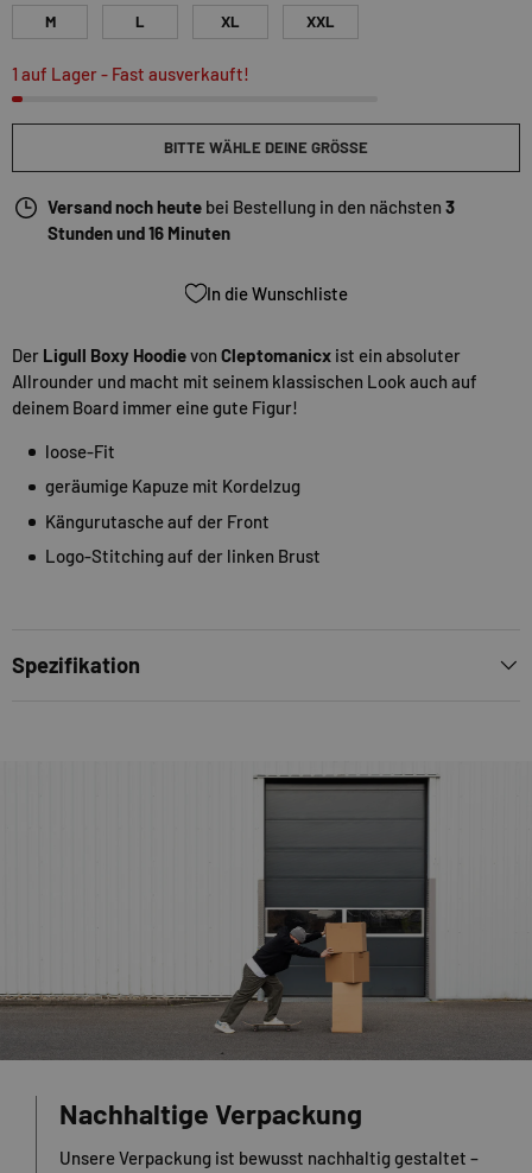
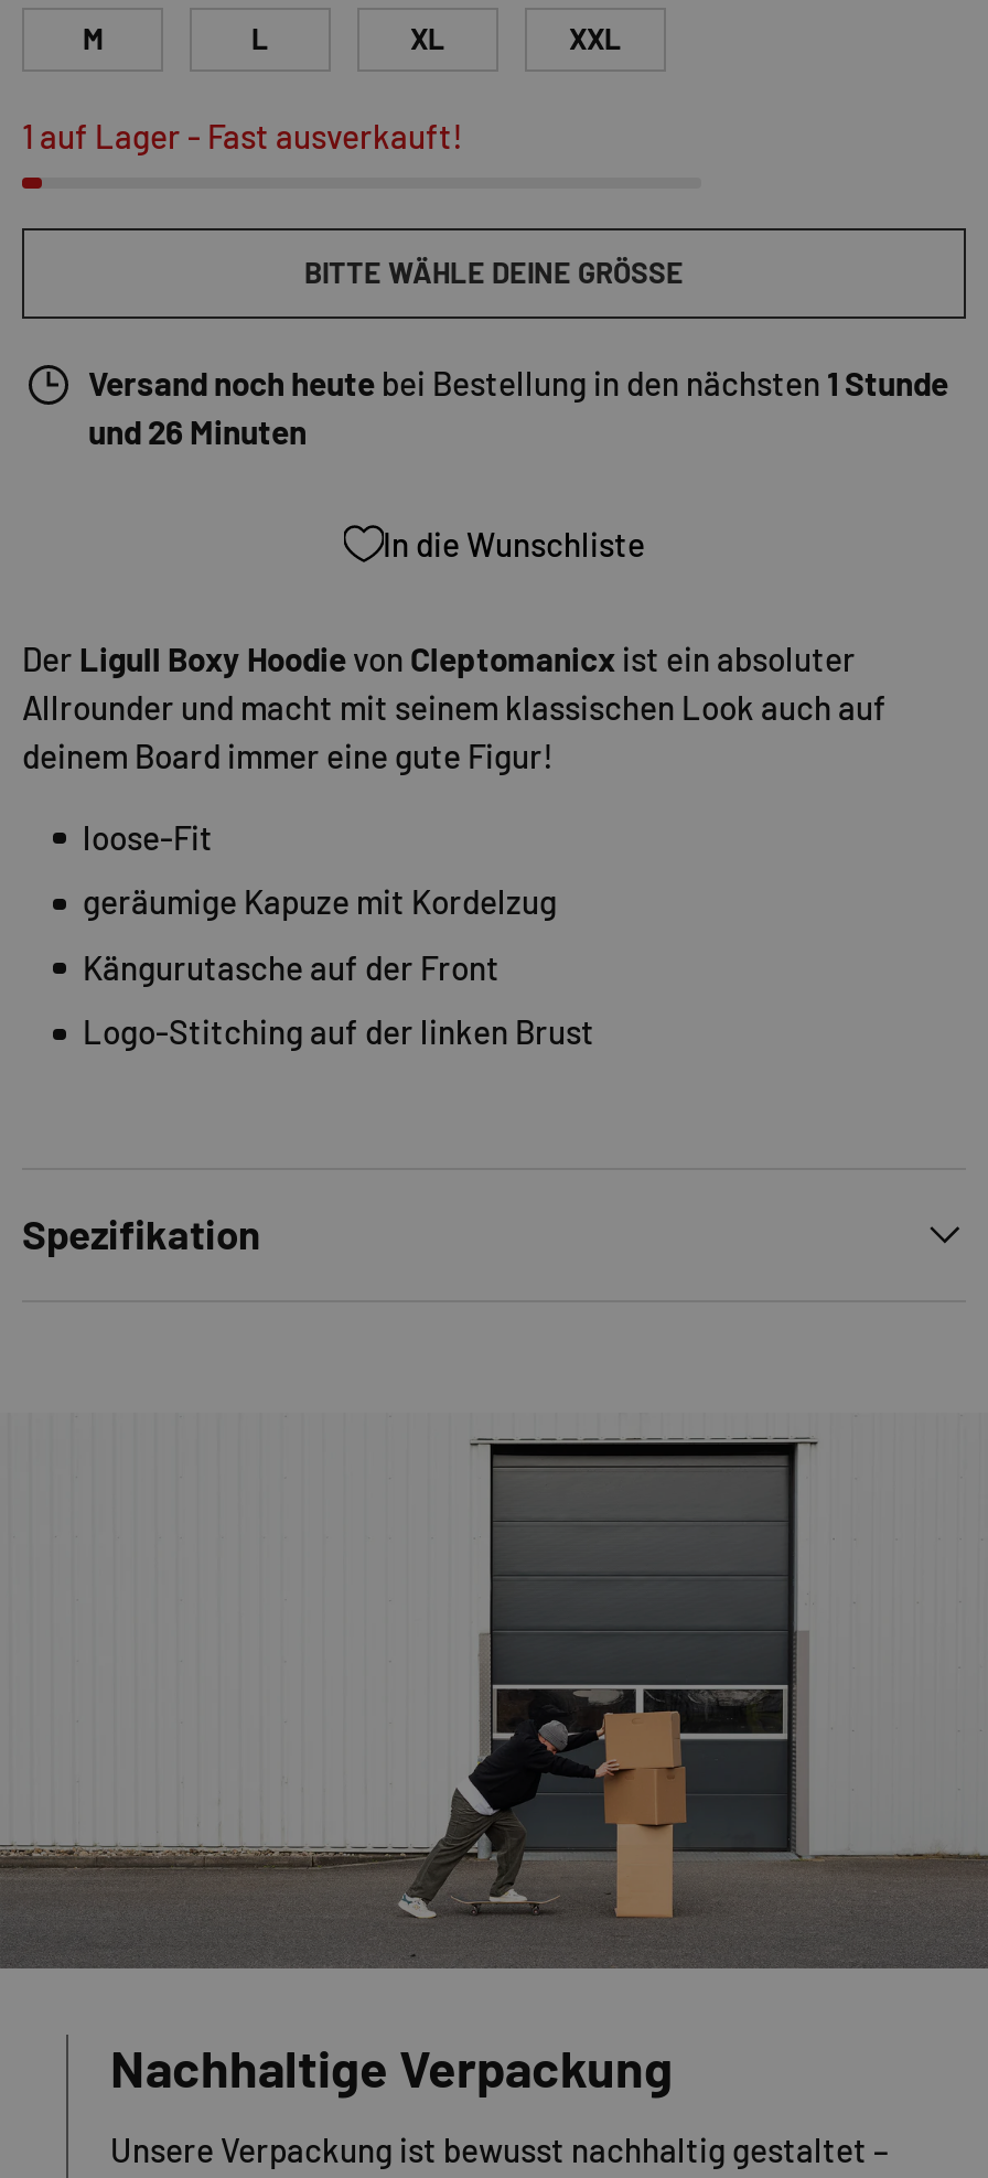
- Versand noch heute bei Bestellung in den nächsten 3
- Stunden und 16 Minuten
+ Versand noch heute bei Bestellung in den nächsten 1 Stunde
+ und 26 Minuten
